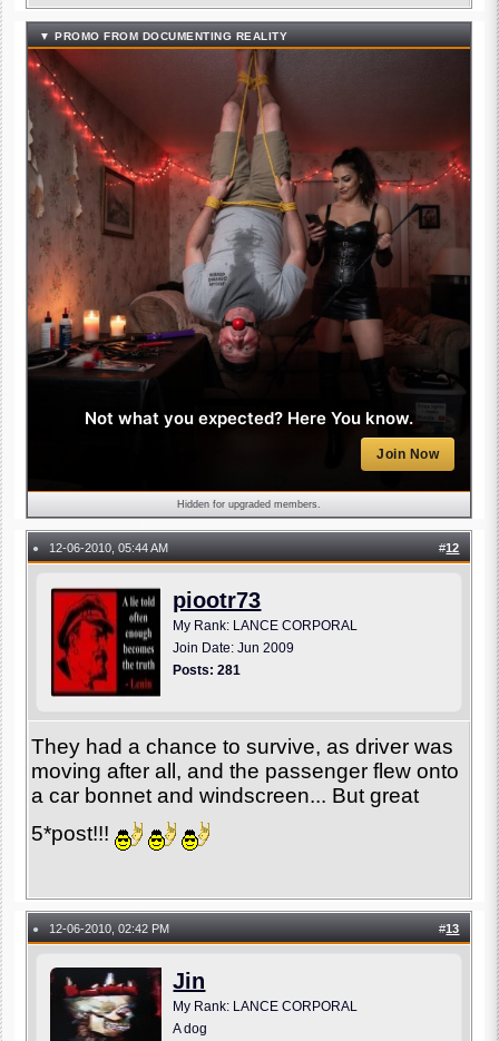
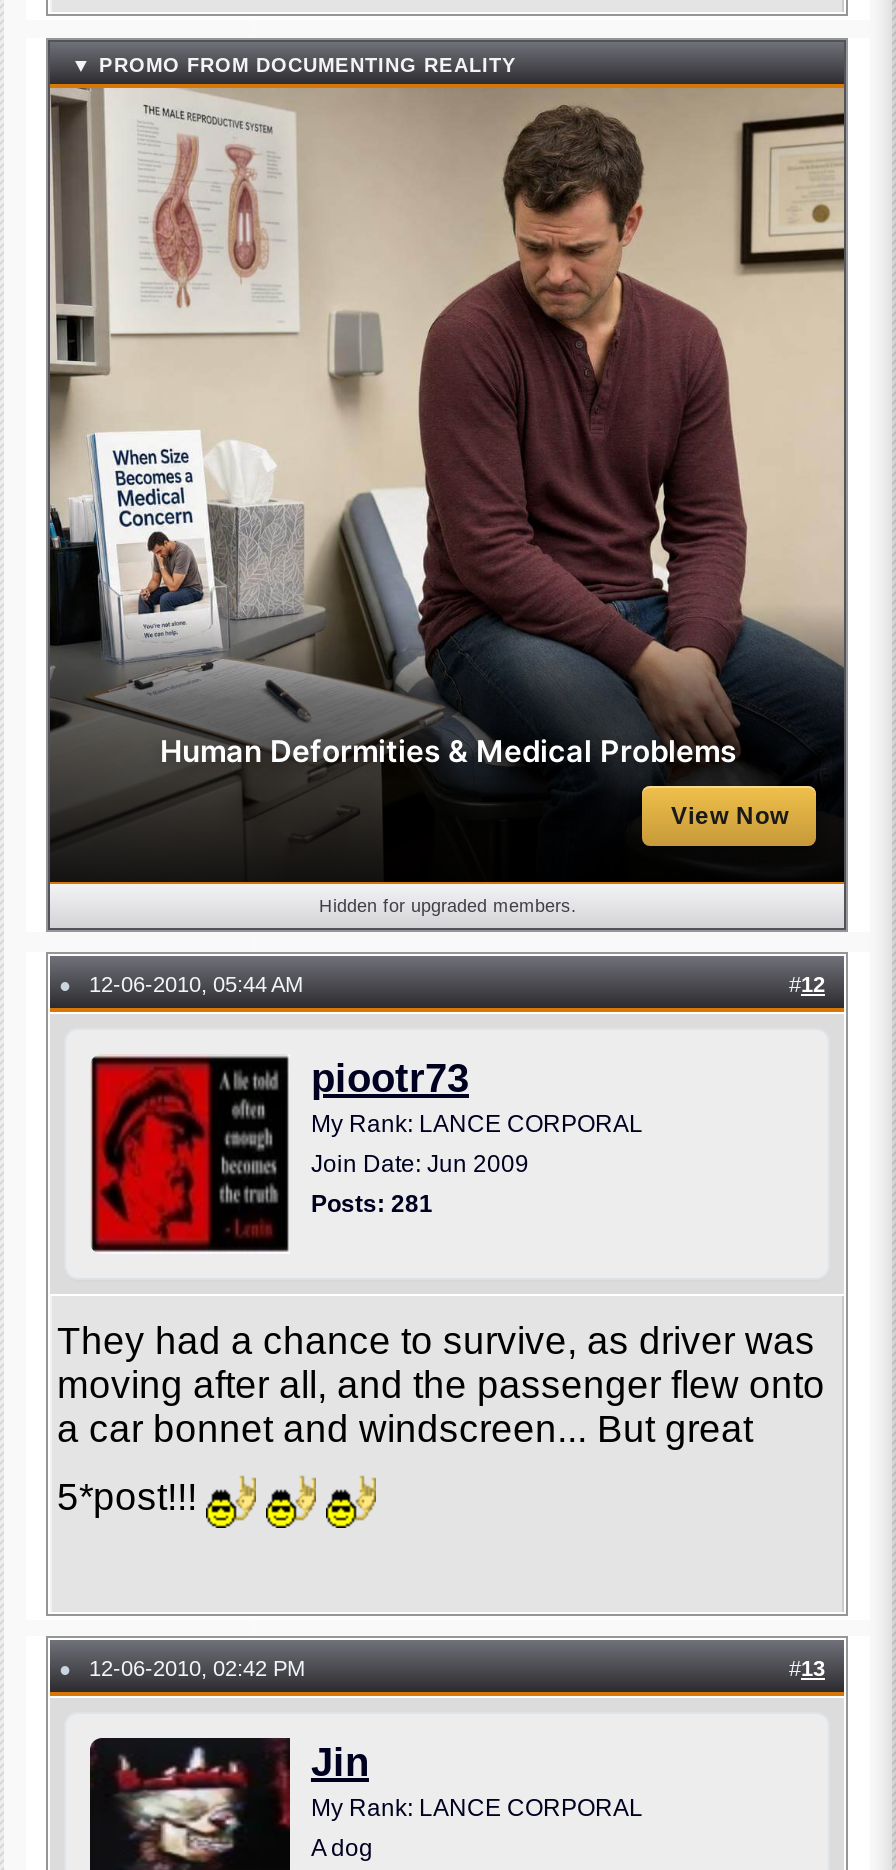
- [image]
- Not what you expected? Here You know.
+ [image]
+ Human Deformities & Medical Problems

- Join Now
+ View Now
